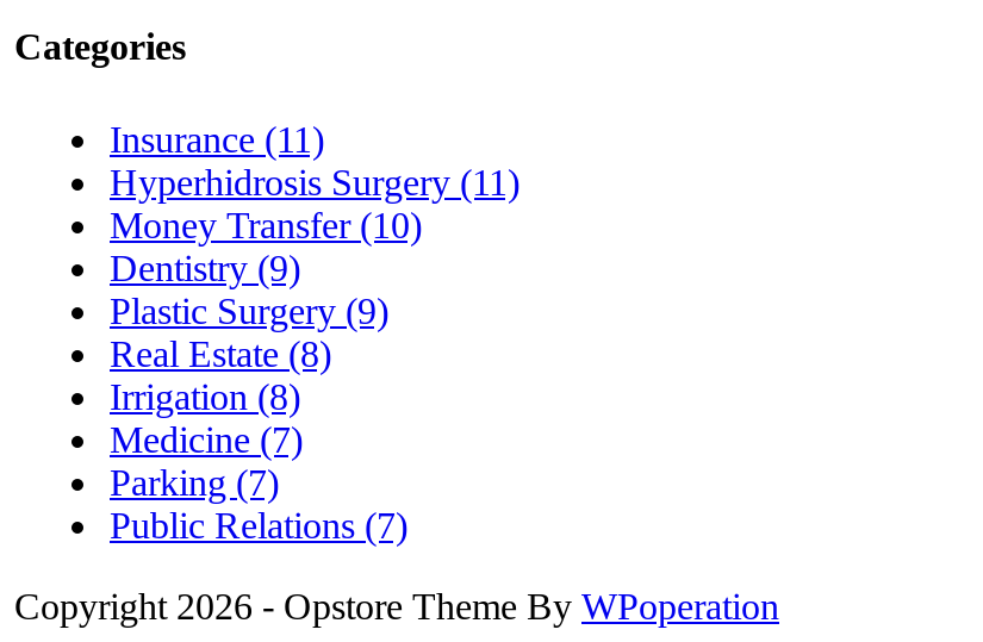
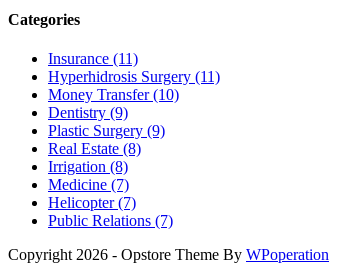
- Parking (7)
+ Helicopter (7)
